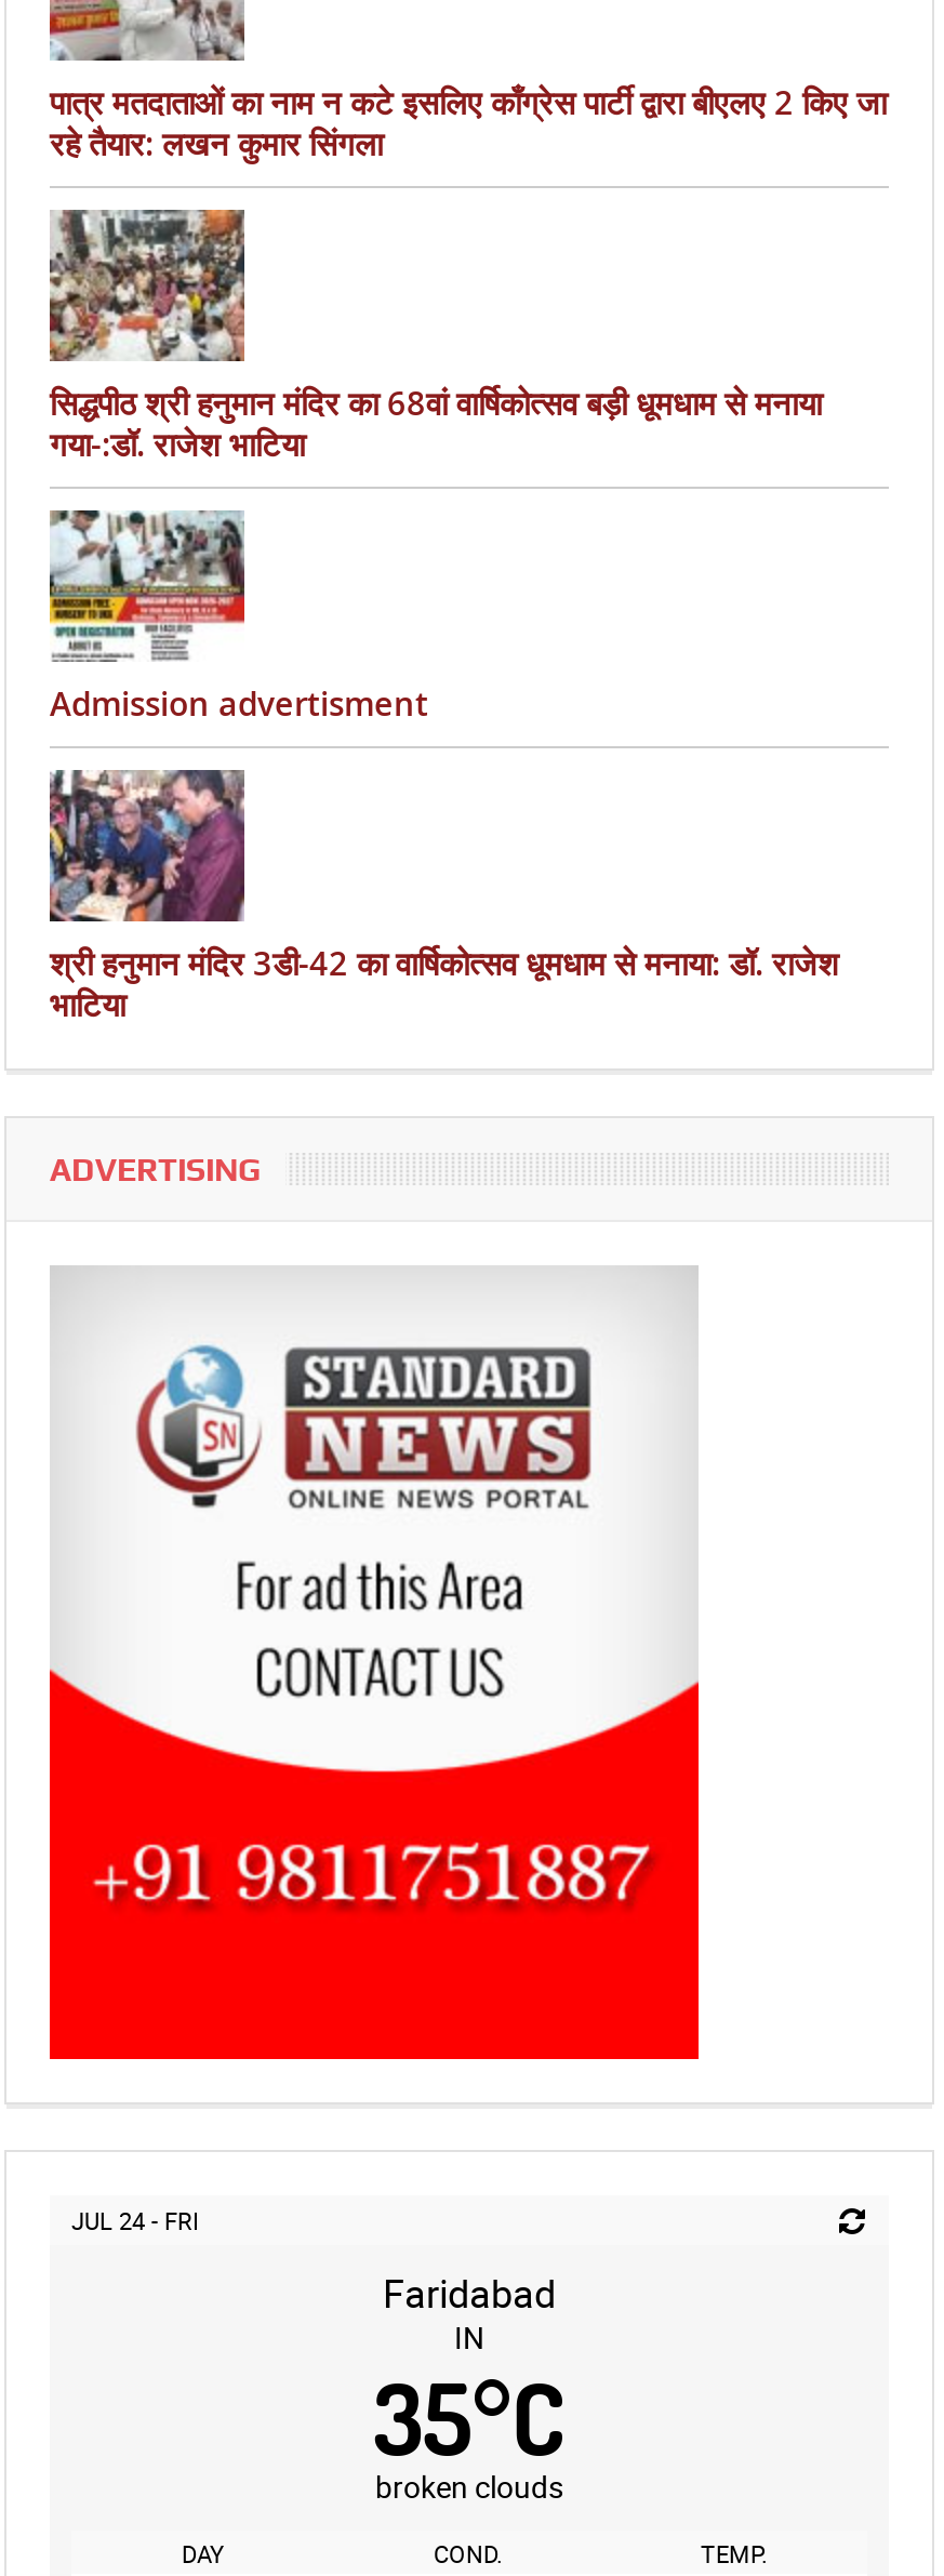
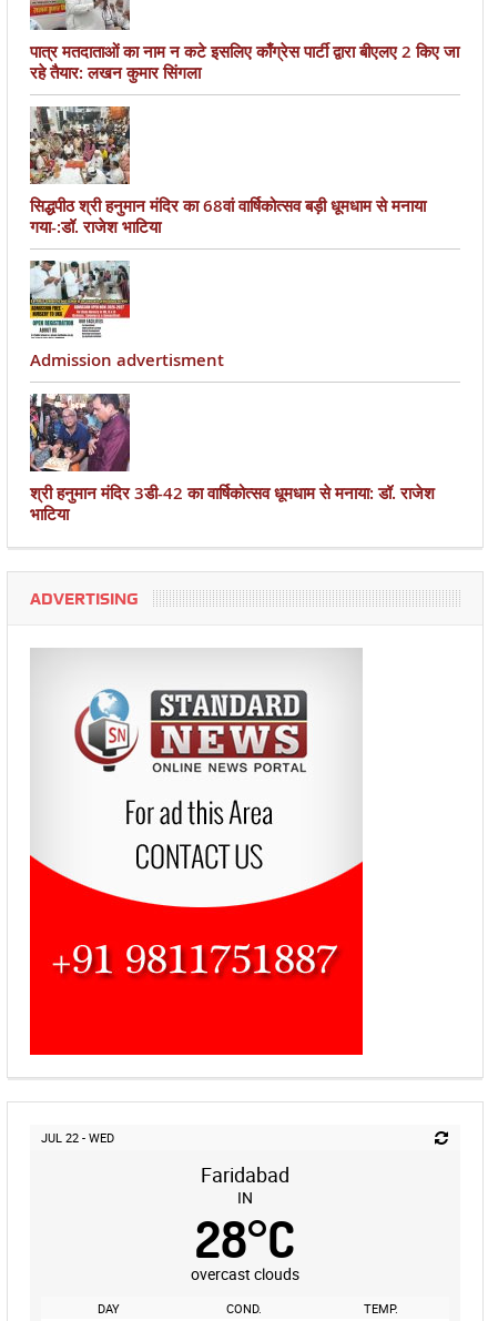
- JUL 24 - FRI
+ JUL 22 - WED

- 35°C
+ 28°C

- broken clouds
+ overcast clouds
